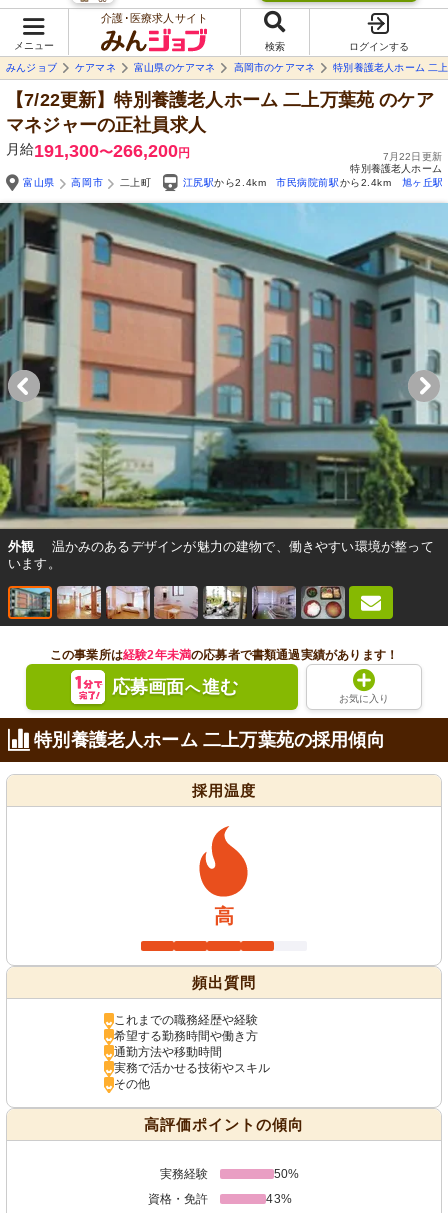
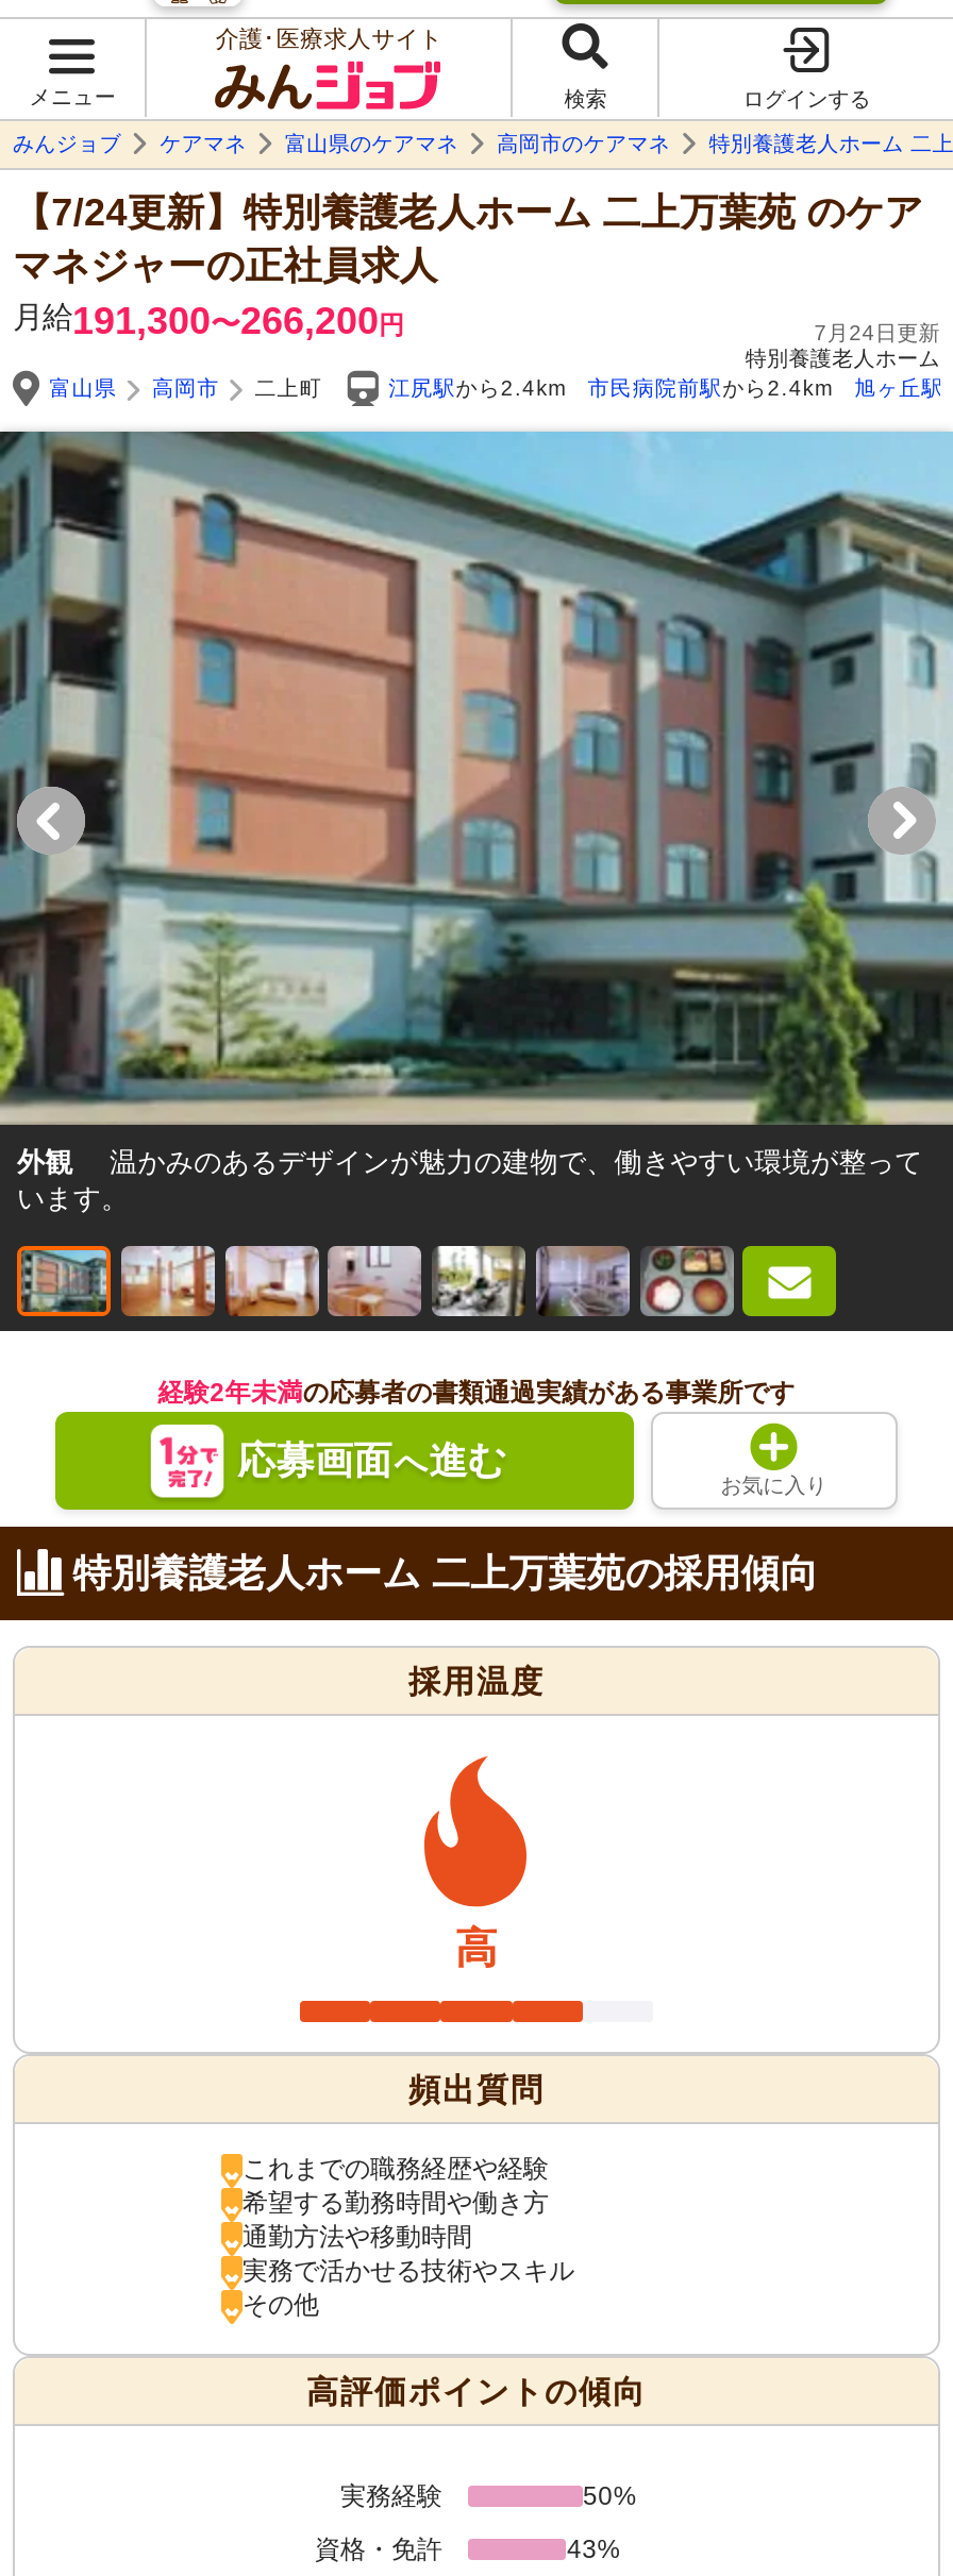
- 【7/22更新】特別養護老人ホーム 二上万葉苑のケア
+ 【7/24更新】特別養護老人ホーム 二上万葉苑のケア

- 7月22日更新
+ 7月24日更新

- この事業所は経験2年未満の応募者で書類通過実績があります！
+ 経験2年未満の応募者の書類通過実績がある事業所です
